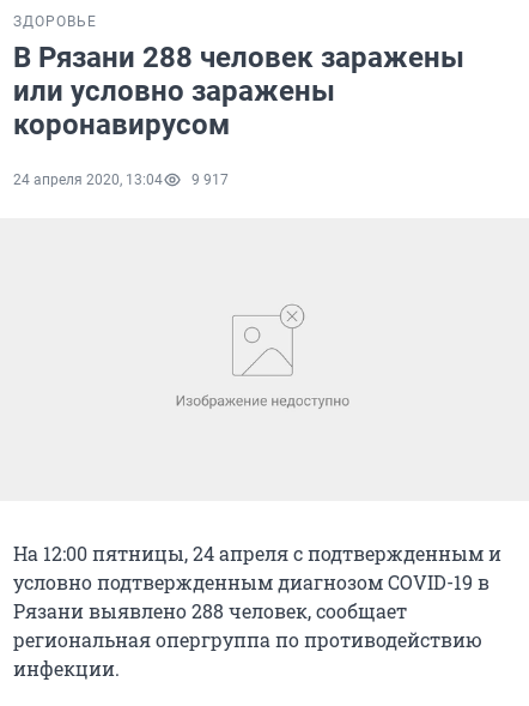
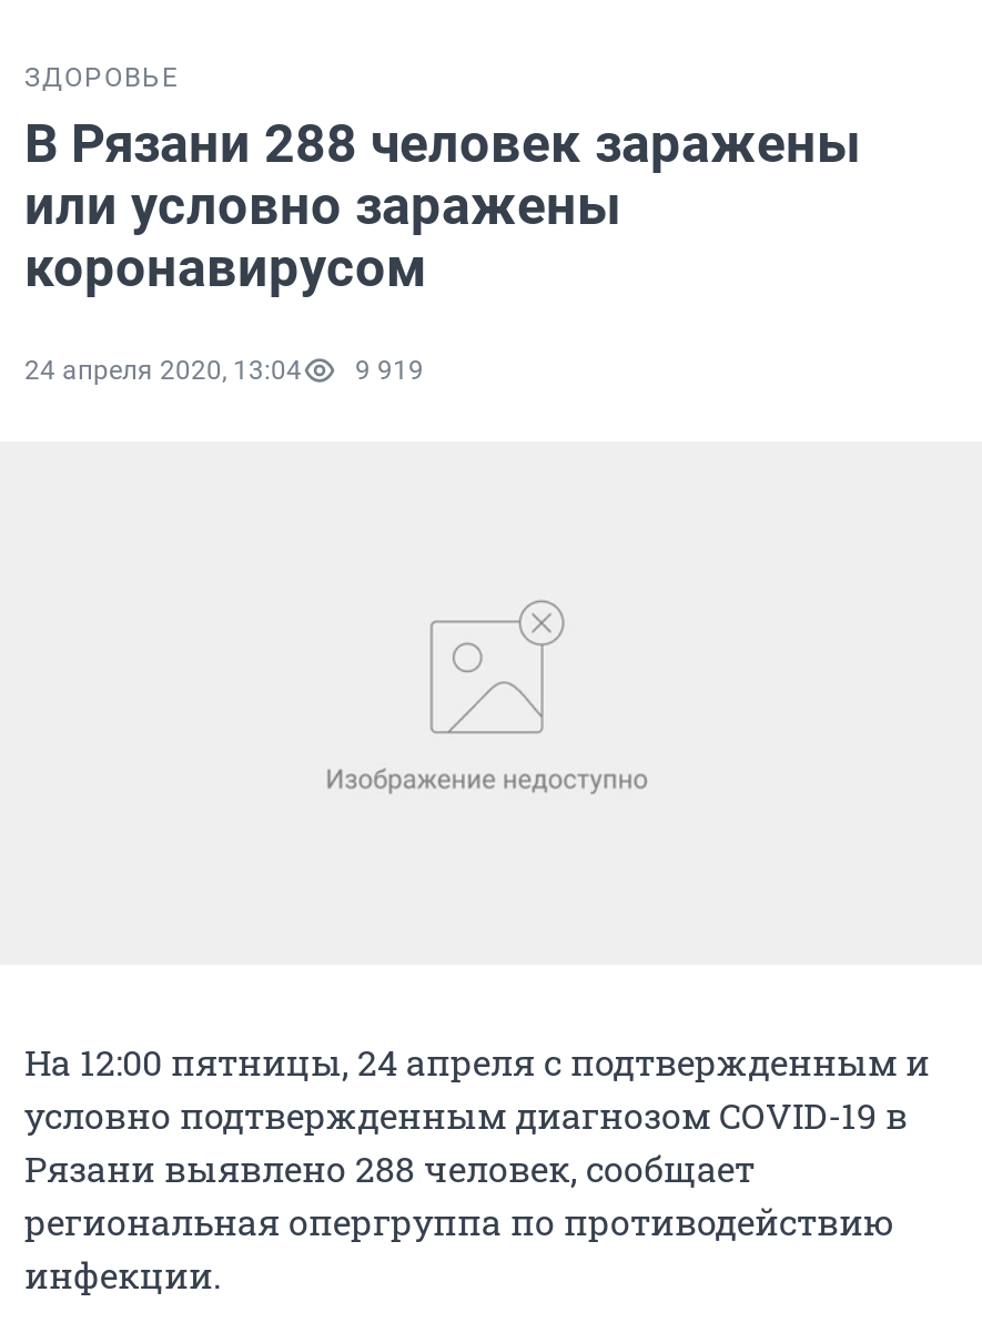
- 24 апреля 2020, 13:04 9 917
+ 24 апреля 2020, 13:04 9 919
